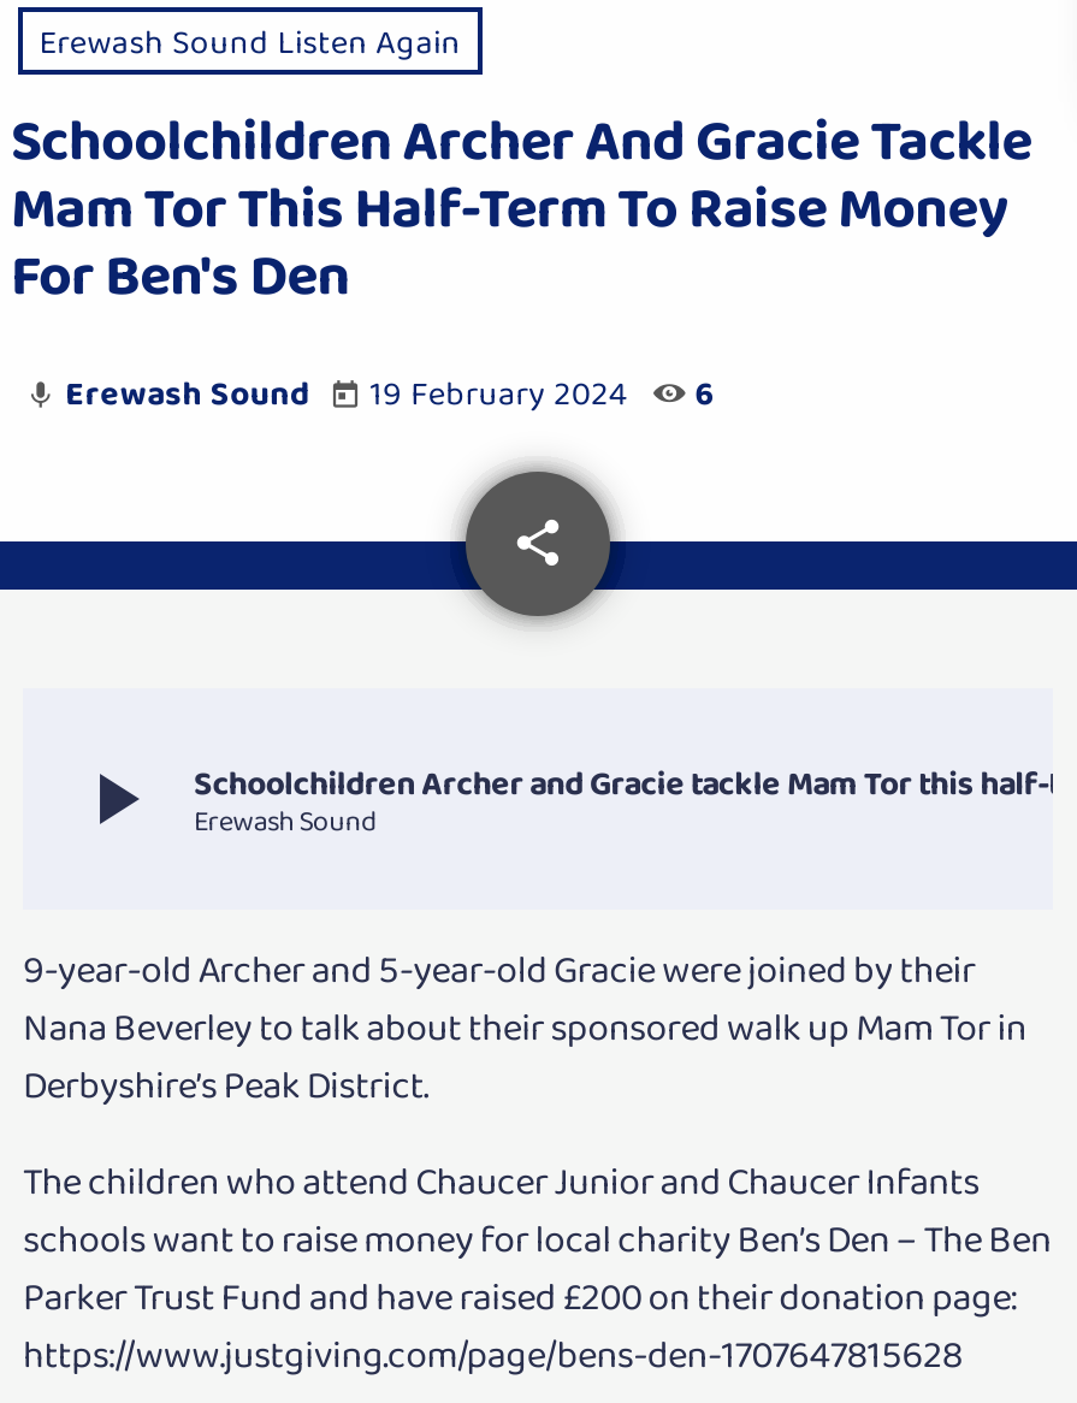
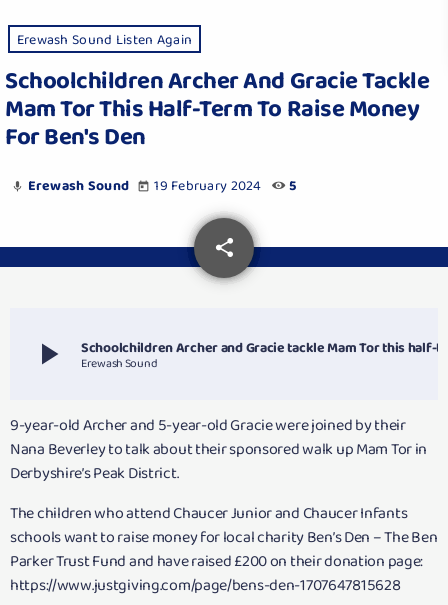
- 6
+ 5
